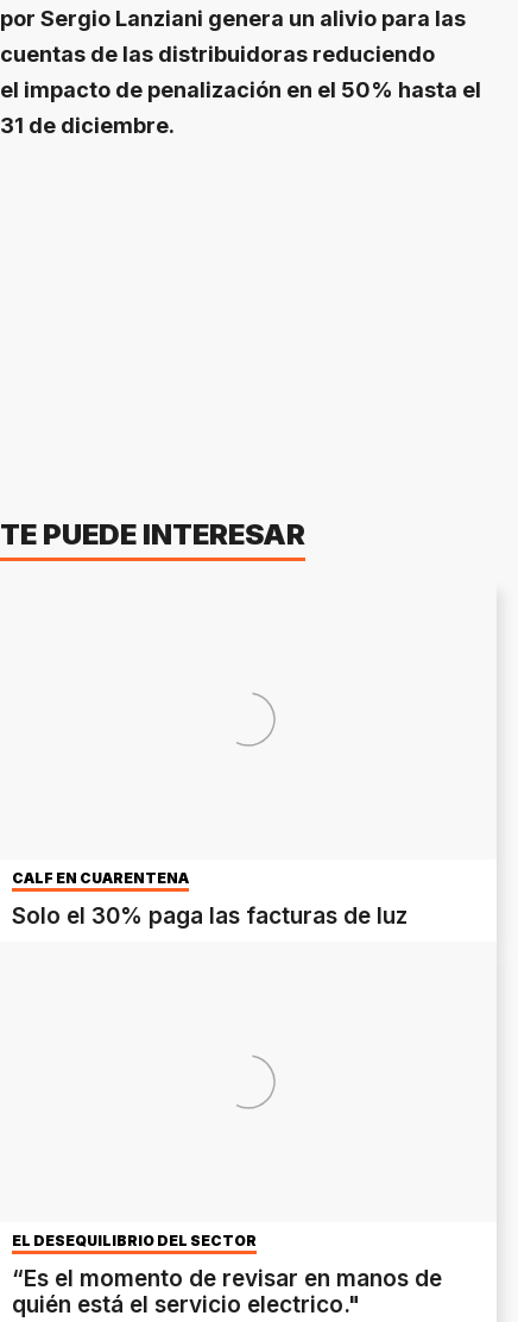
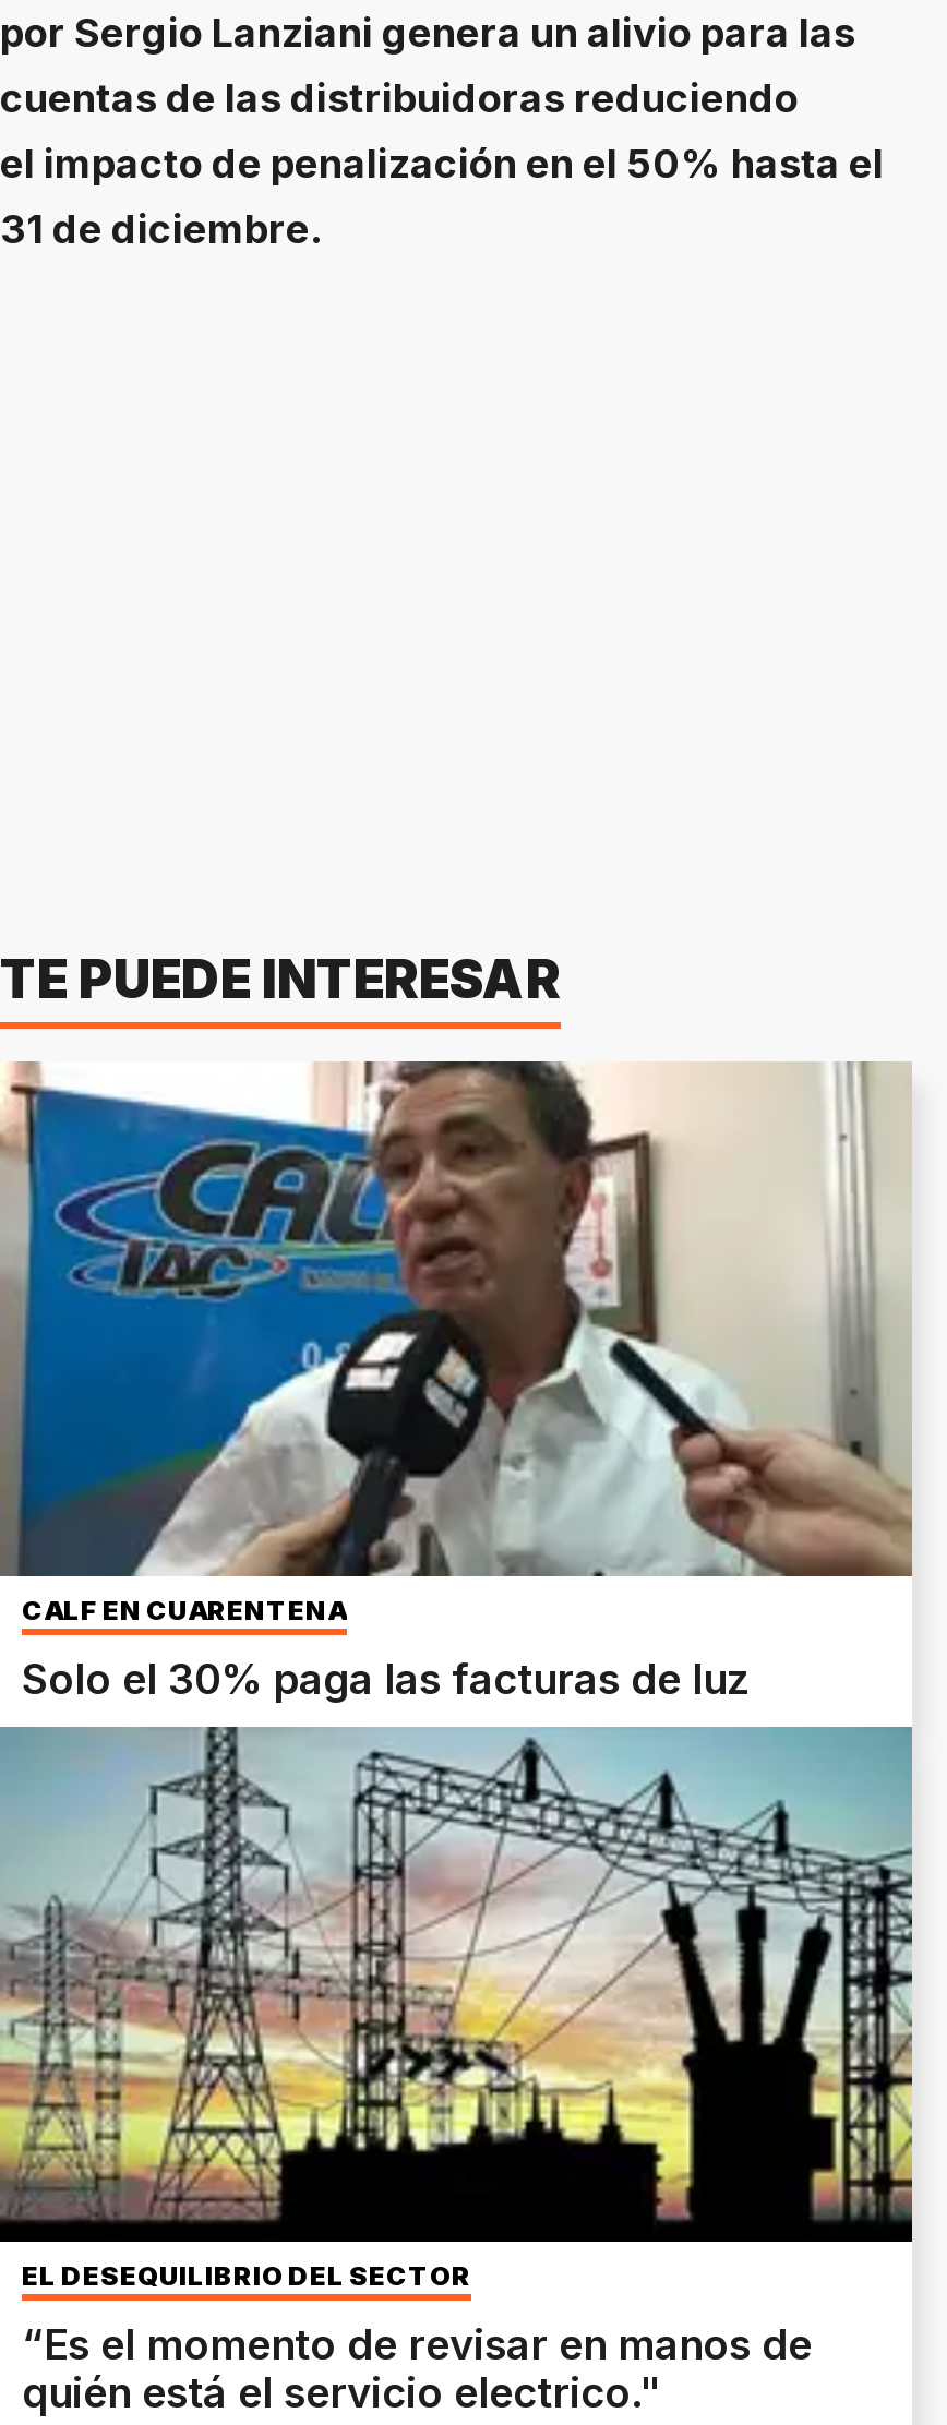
+ [image]

+ [image]
